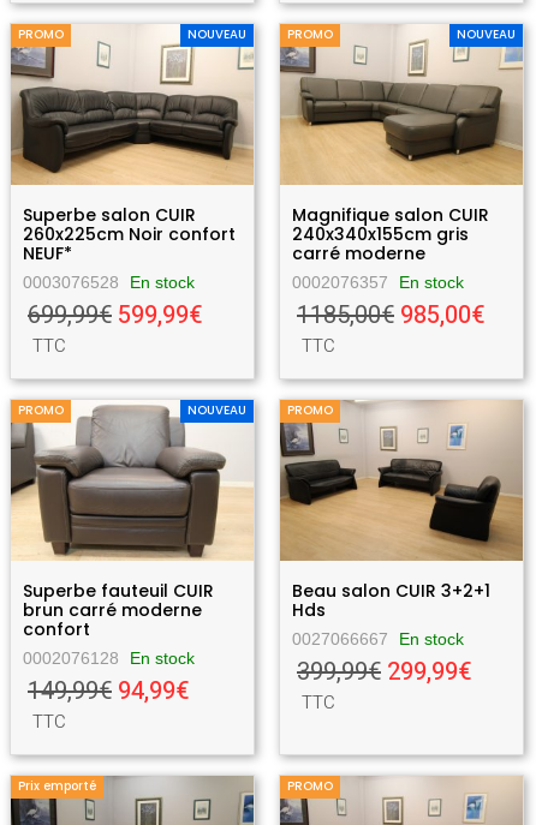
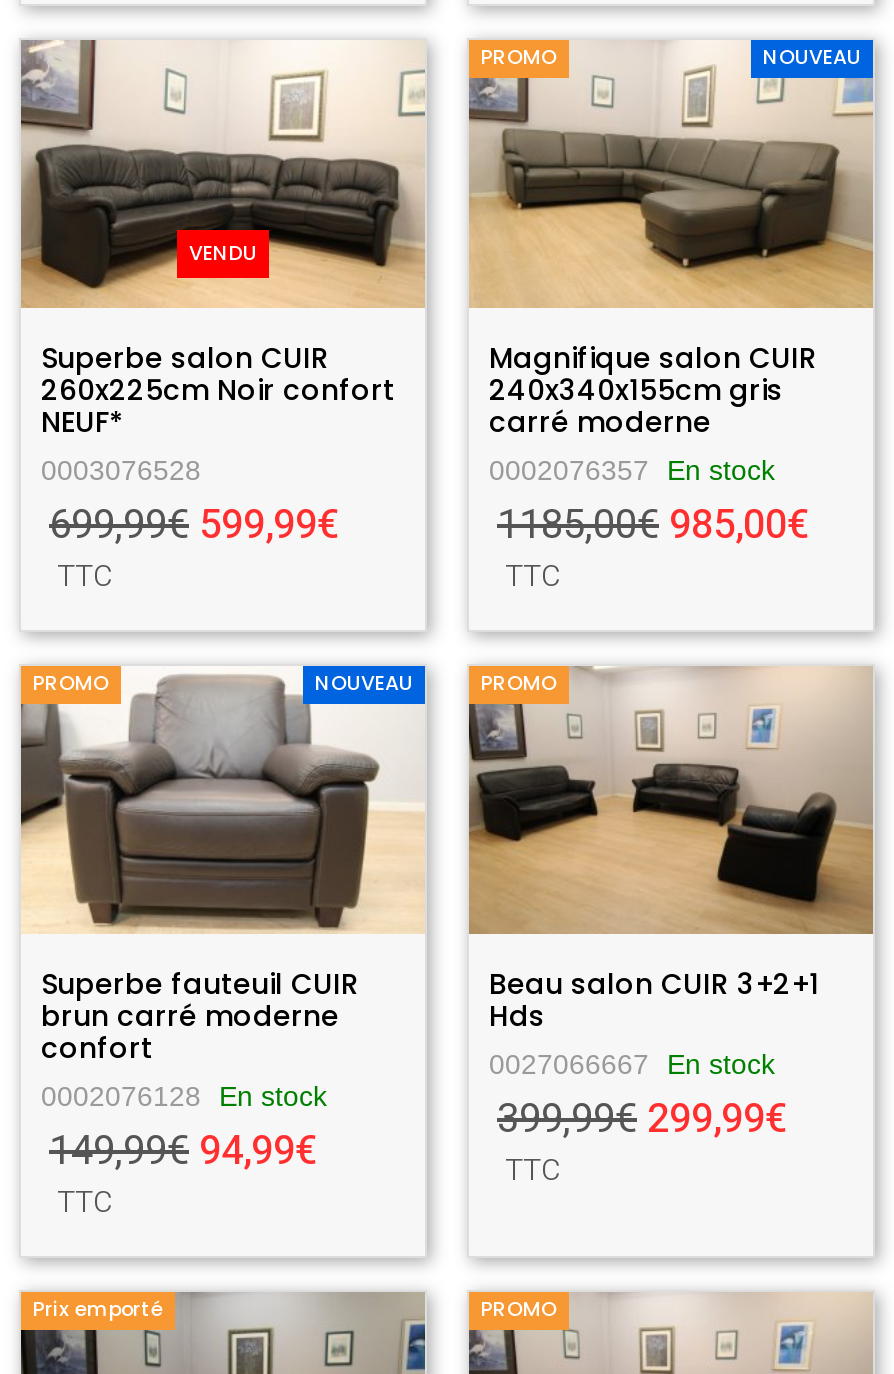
- PROMO
- NOUVEAU
+ VENDU

- 0003076528 En stock
+ 0003076528
